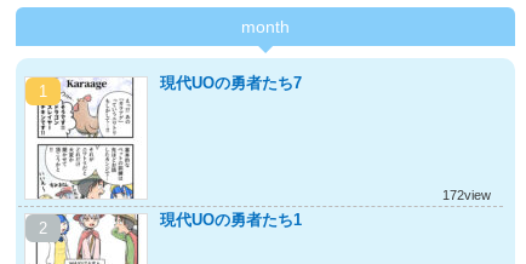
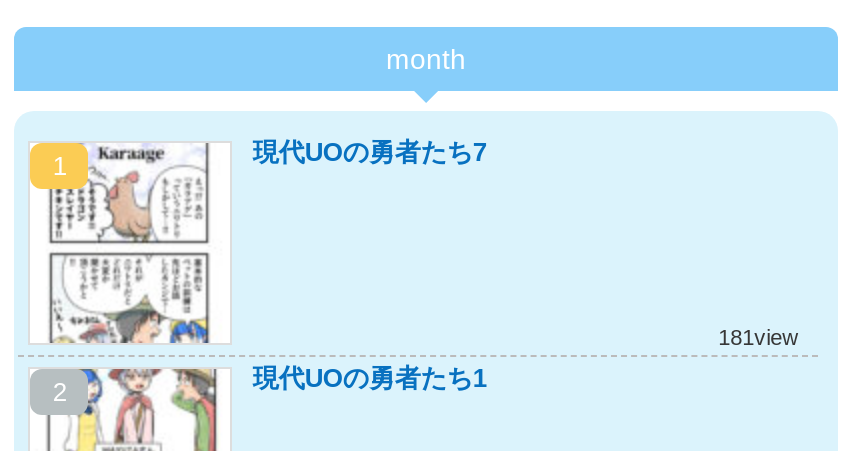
- 172view
+ 181view
